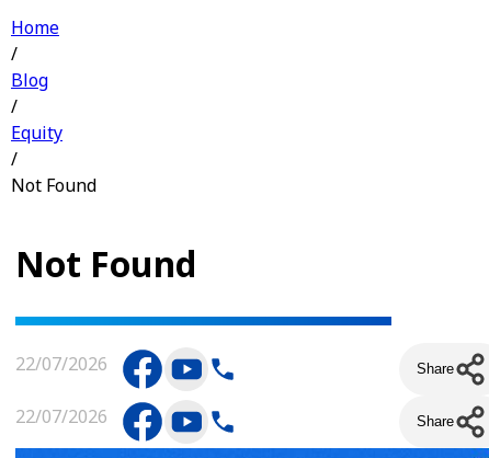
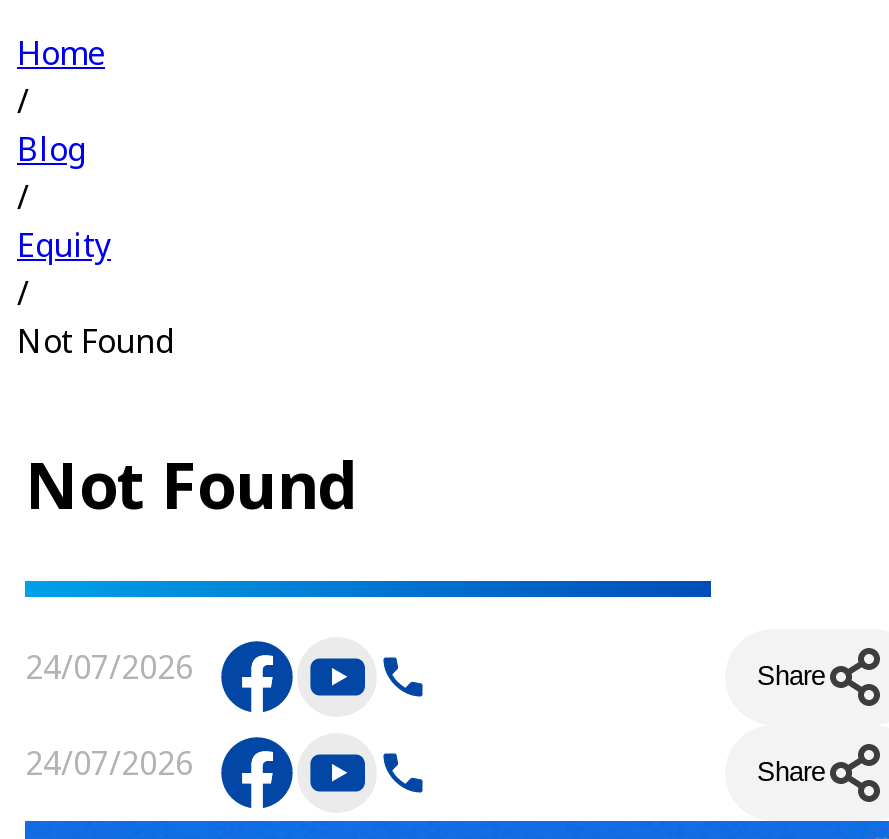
- 22/07/2026
+ 24/07/2026

- 22/07/2026
+ 24/07/2026
